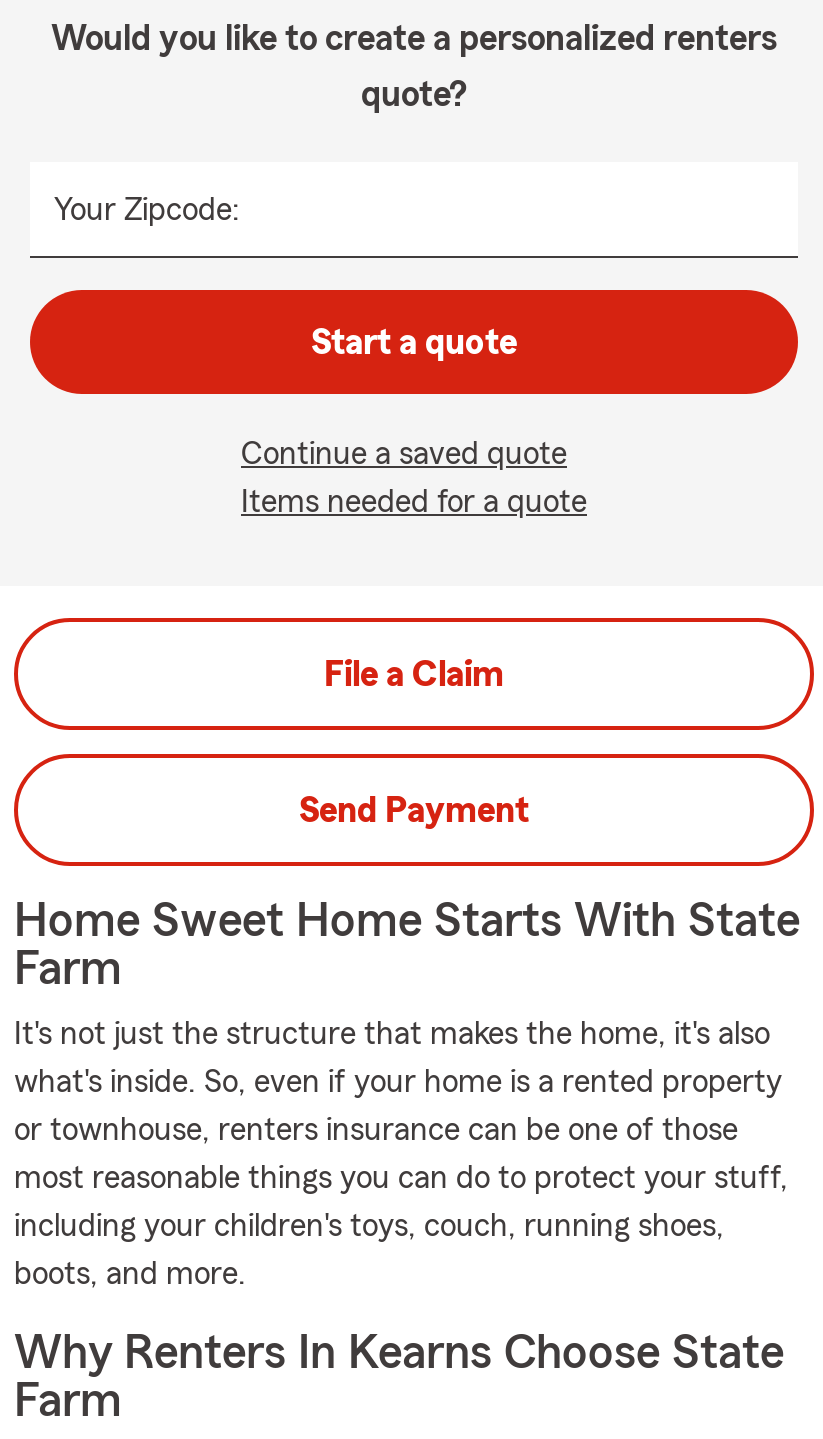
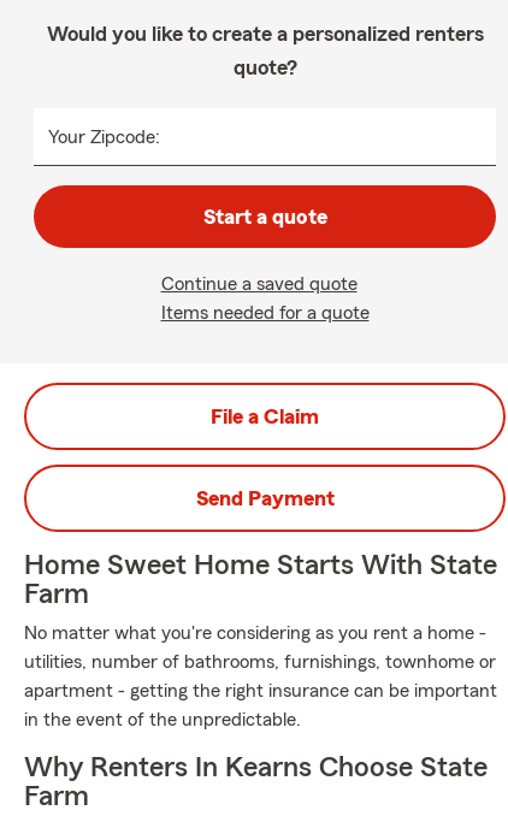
- It's not just the structure that makes the home, it's also
- what's inside. So, even if your home is a rented property
- or townhouse, renters insurance can be one of those
- most reasonable things you can do to protect your stuff,
- including your children's toys, couch, running shoes,
- boots, and more.
+ No matter what you're considering as you rent a home -
+ utilities, number of bathrooms, furnishings, townhome or
+ apartment - getting the right insurance can be important
+ in the event of the unpredictable.
